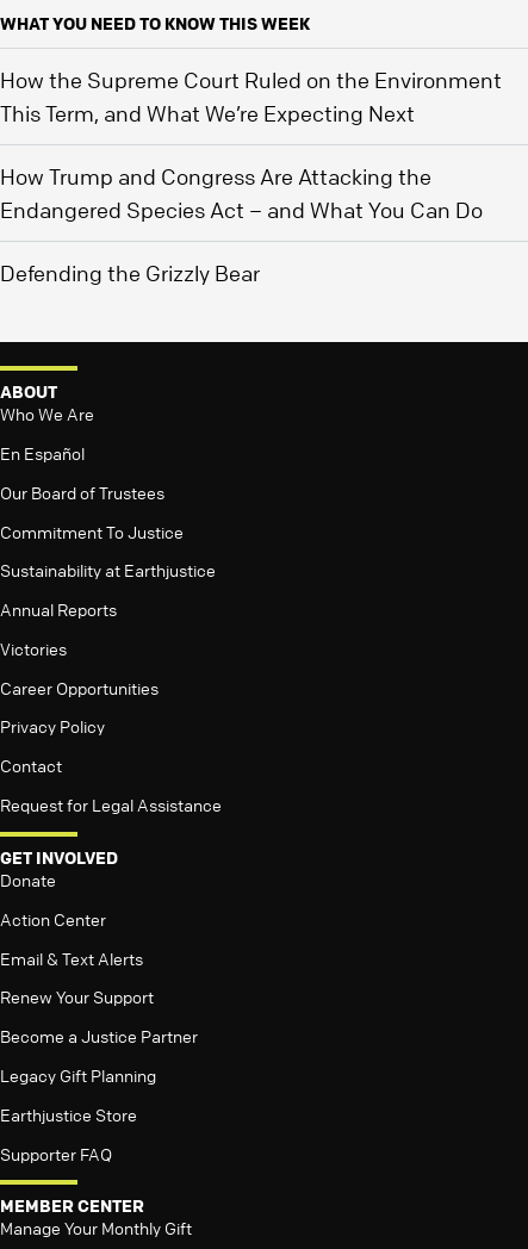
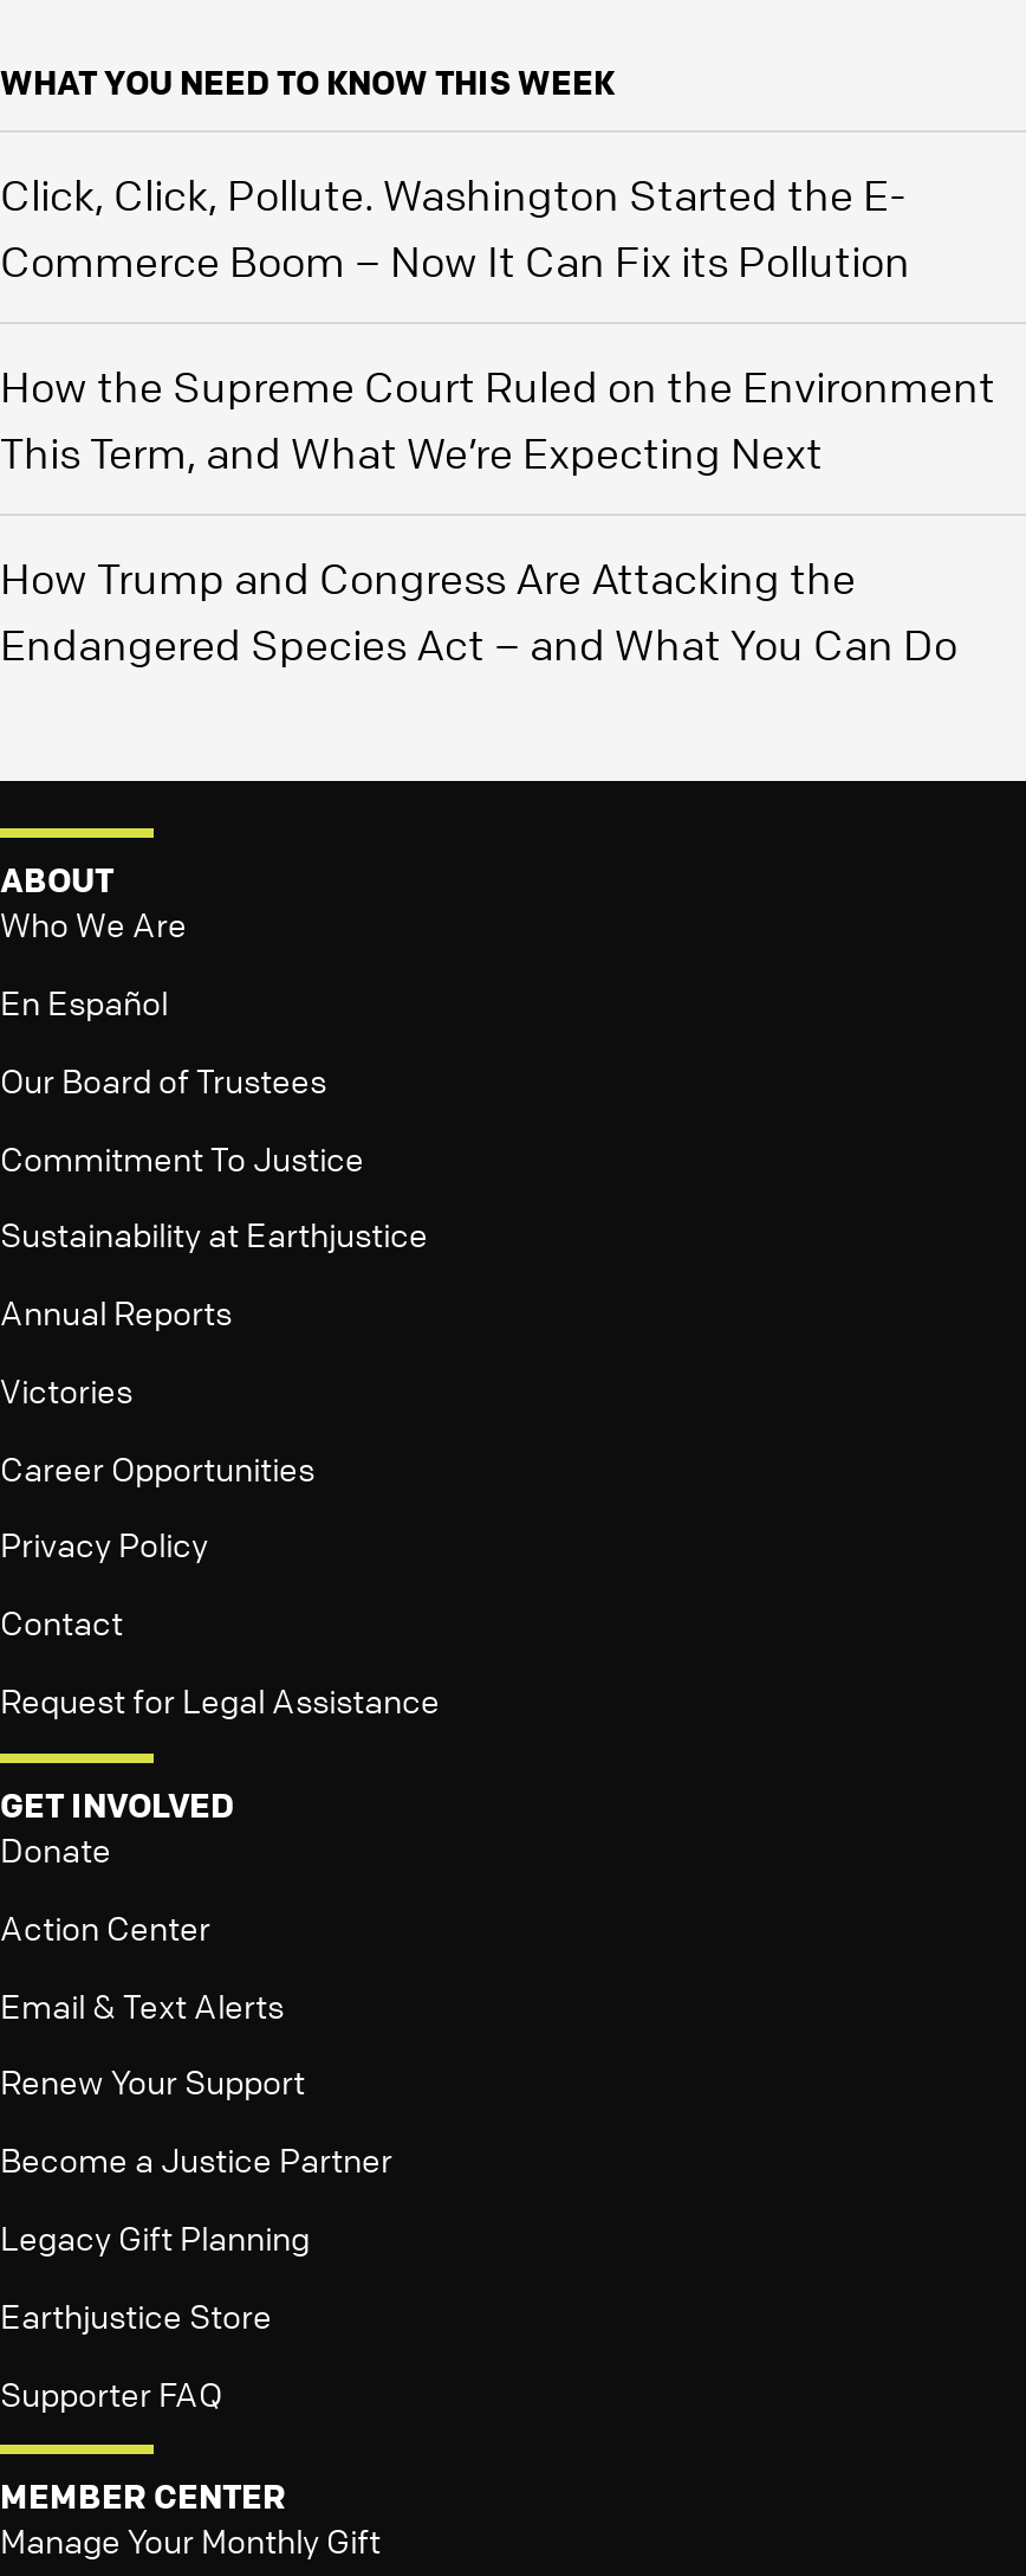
+ Click, Click, Pollute. Washington Started the E-
+ Commerce Boom – Now It Can Fix its Pollution

moved down: How the Supreme Court Ruled on the Environment | This Term, and What We’re Expecting Next | How Trump and Congress Are Attacking the | Endangered Species Act – and What You Can Do

- Defending the Grizzly Bear
